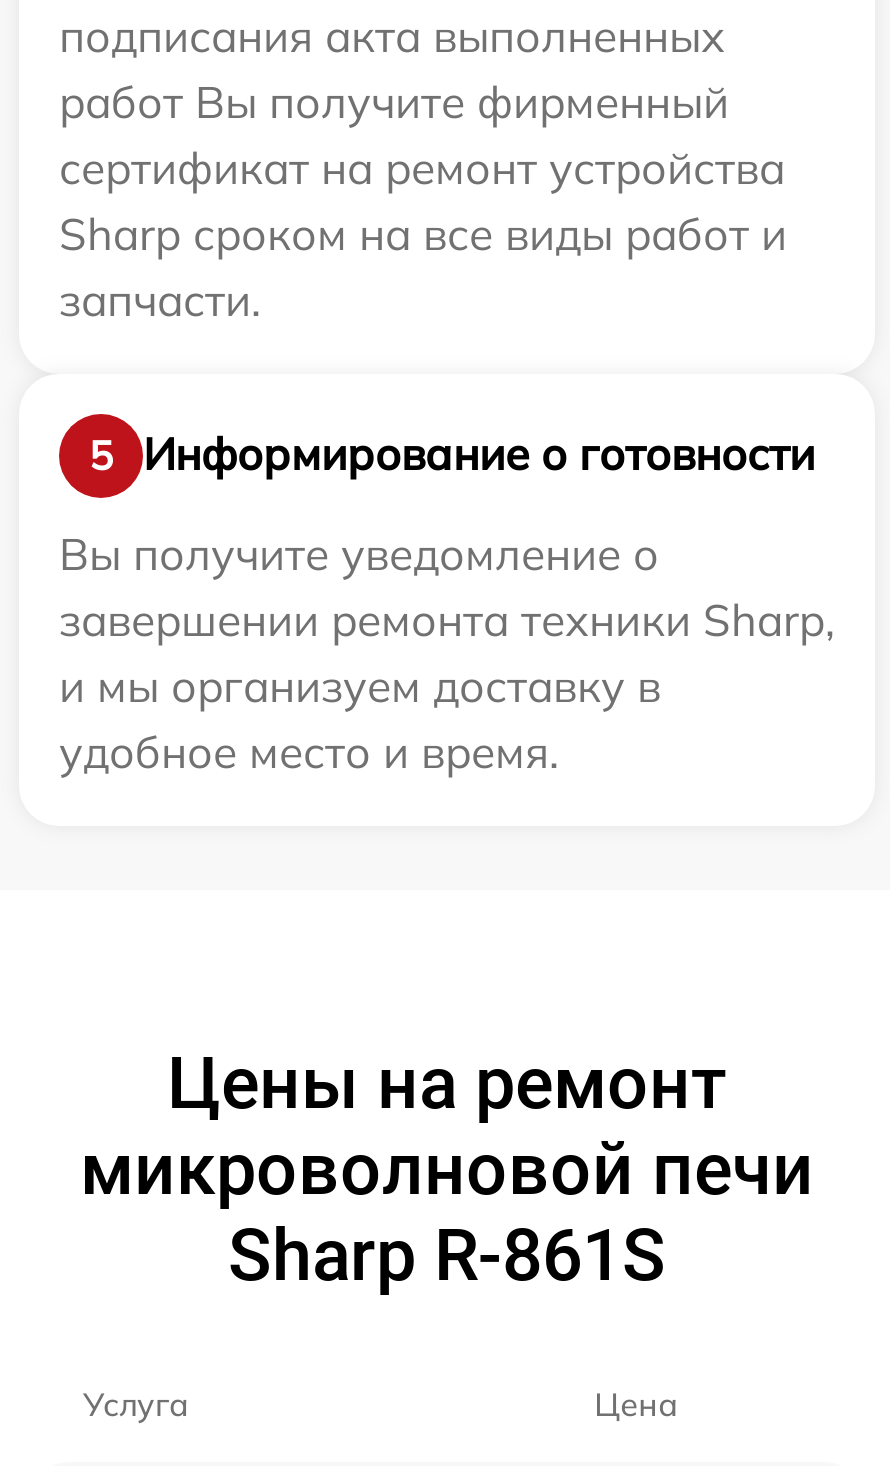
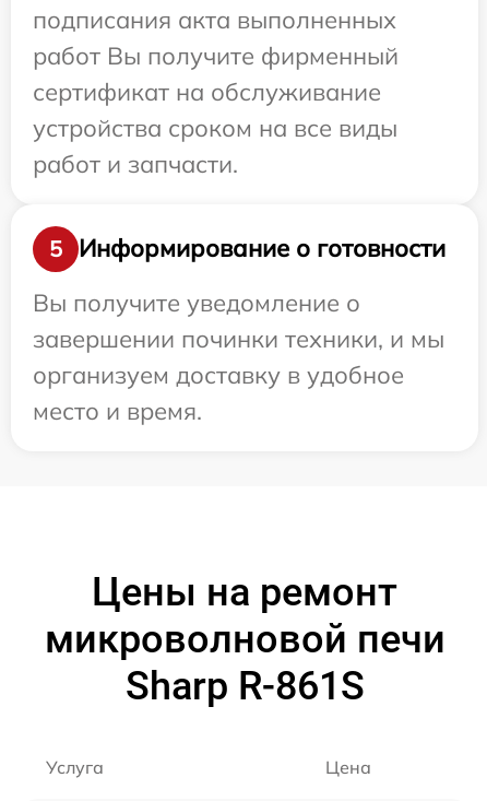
- сертификат на ремонт устройства
- Sharp сроком на все виды работ и
- запчасти.
+ сертификат на обслуживание
+ устройства сроком на все виды
+ работ и запчасти.

- завершении ремонта техники Sharp,
- и мы организуем доставку в
- удобное место и время.
+ завершении починки техники, и мы
+ организуем доставку в удобное
+ место и время.
